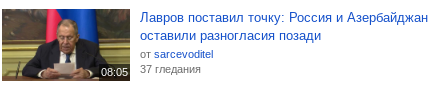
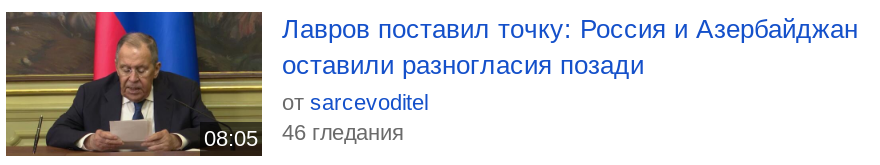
- 08:05 37 гледания
+ 08:05 46 гледания
